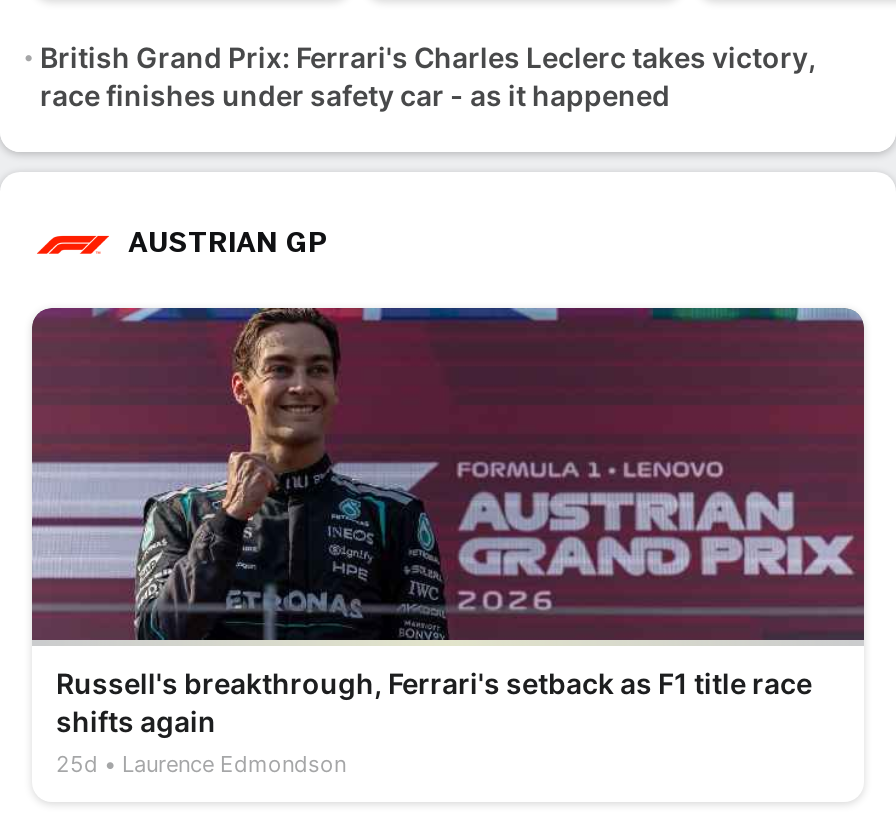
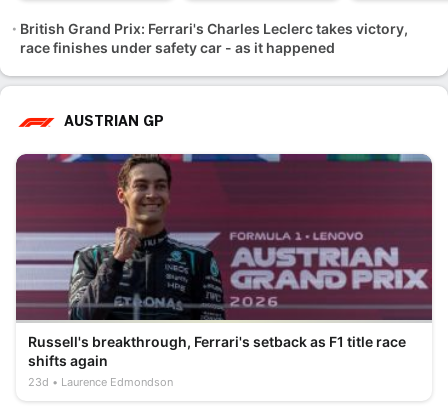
- 25d Laurence Edmondson
+ 23d Laurence Edmondson
